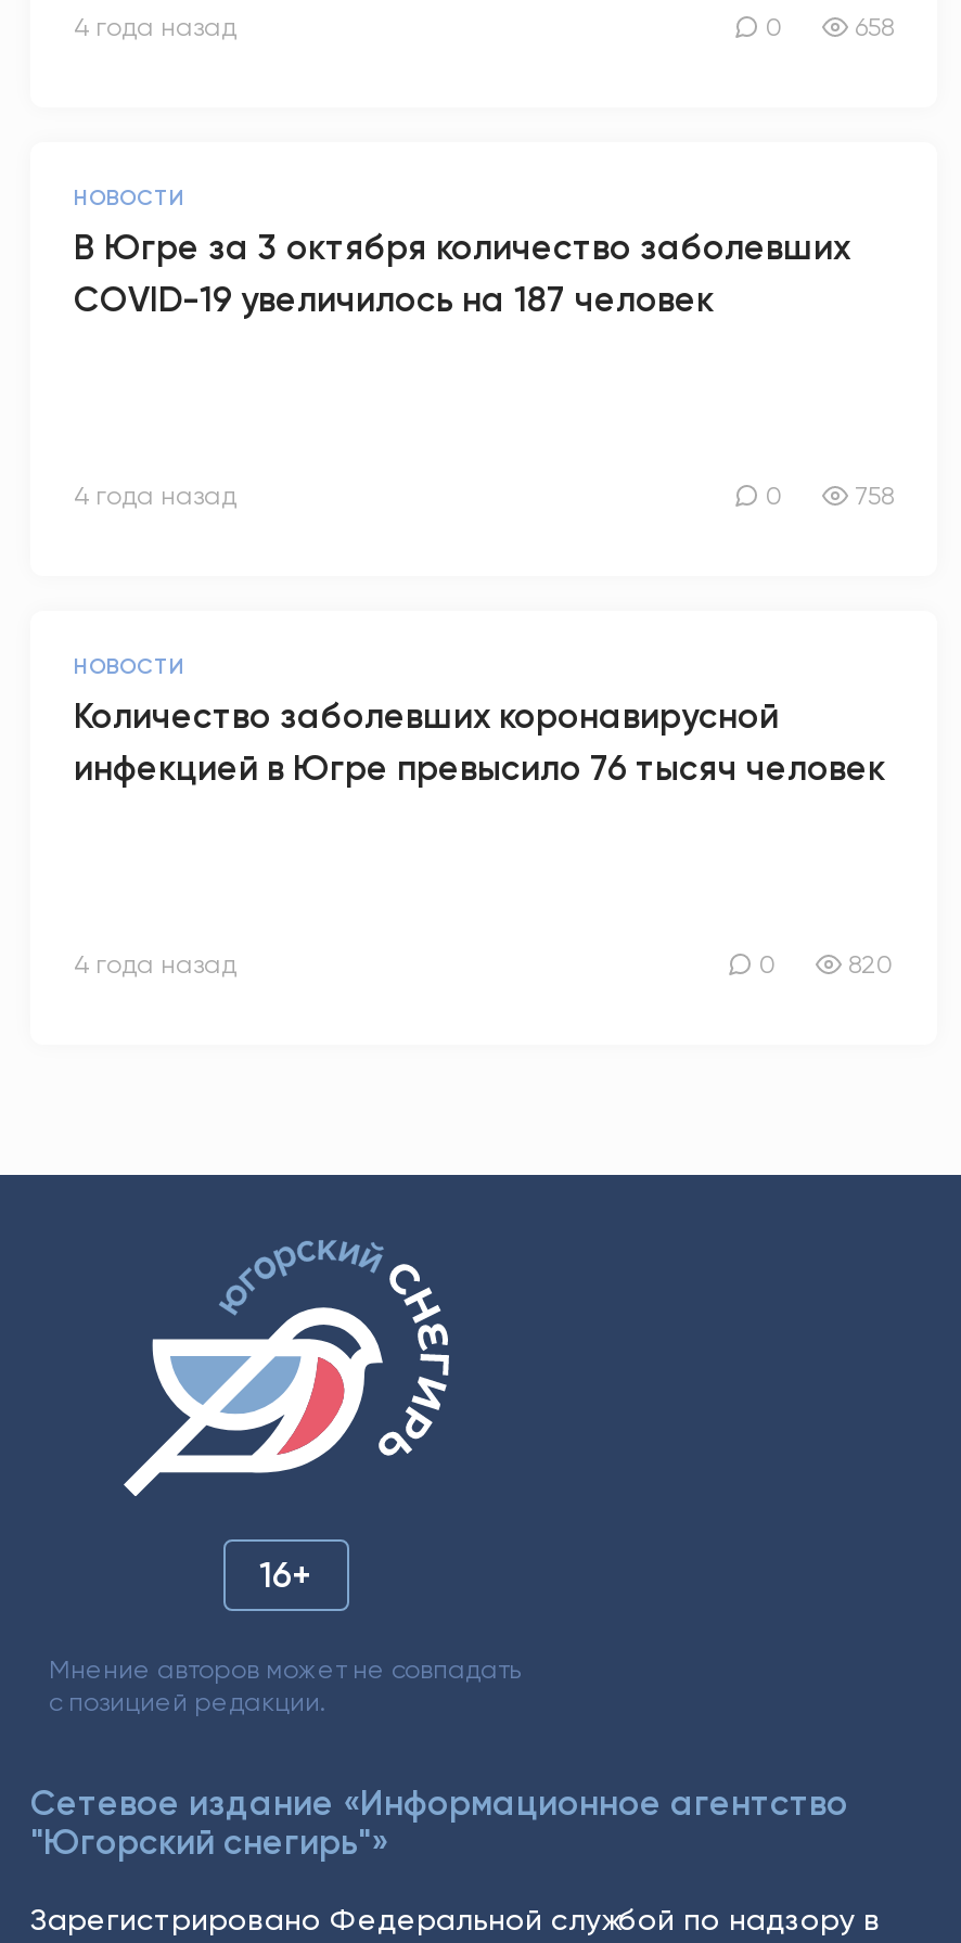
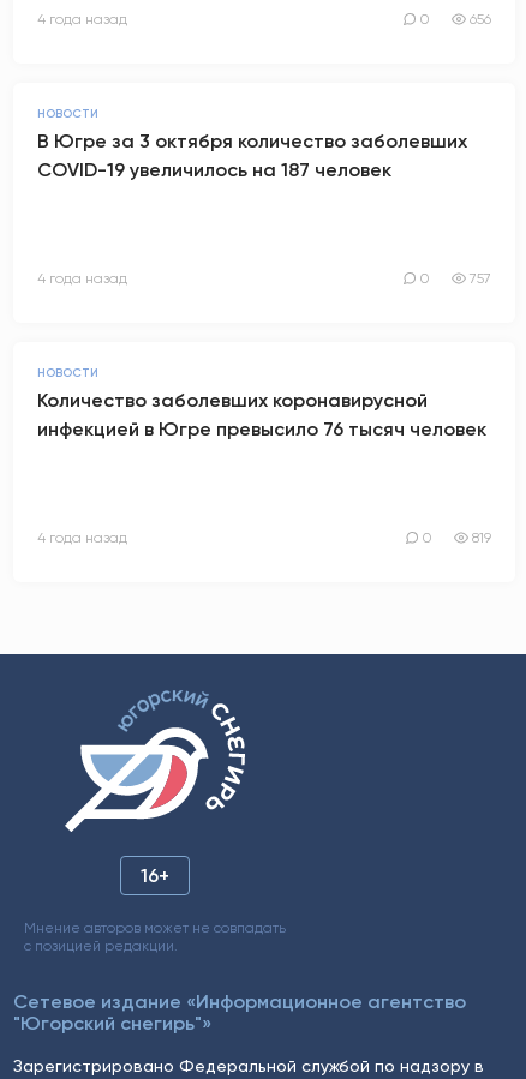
- 658
+ 656

- 758
+ 757

- 820
+ 819
